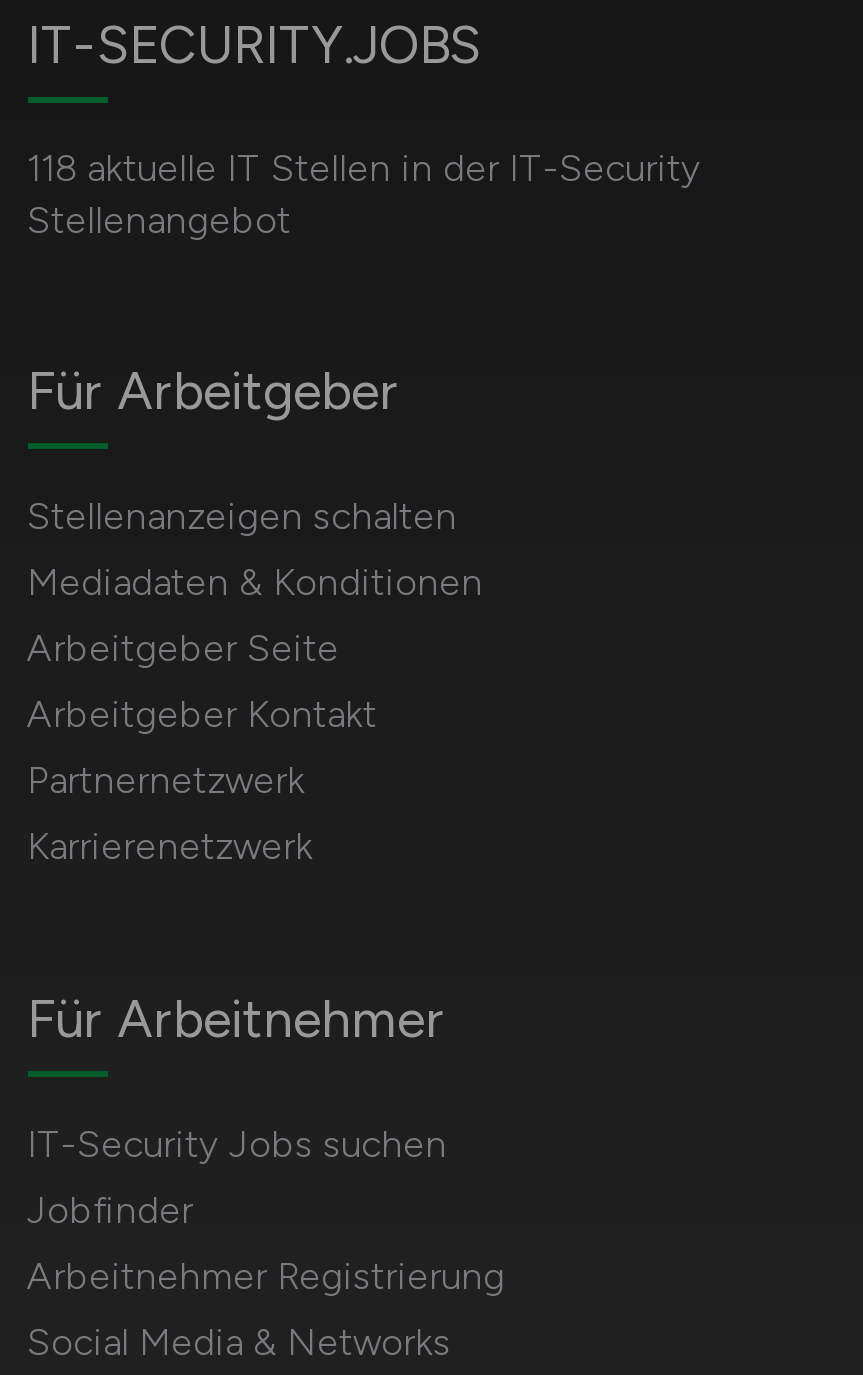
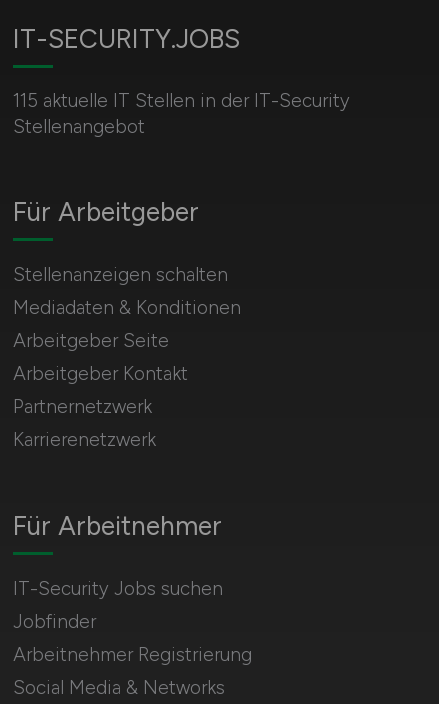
- 118 aktuelle IT Stellen in der IT-Security
+ 115 aktuelle IT Stellen in der IT-Security
